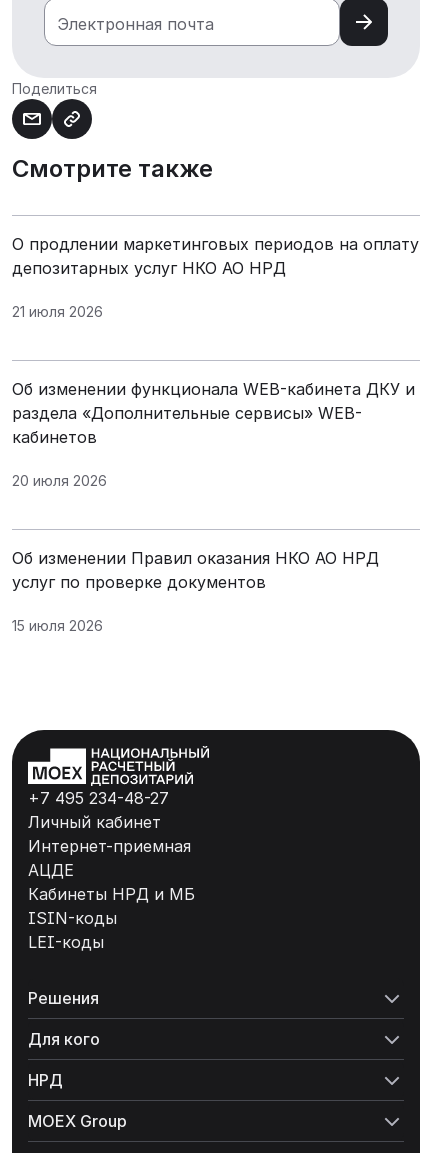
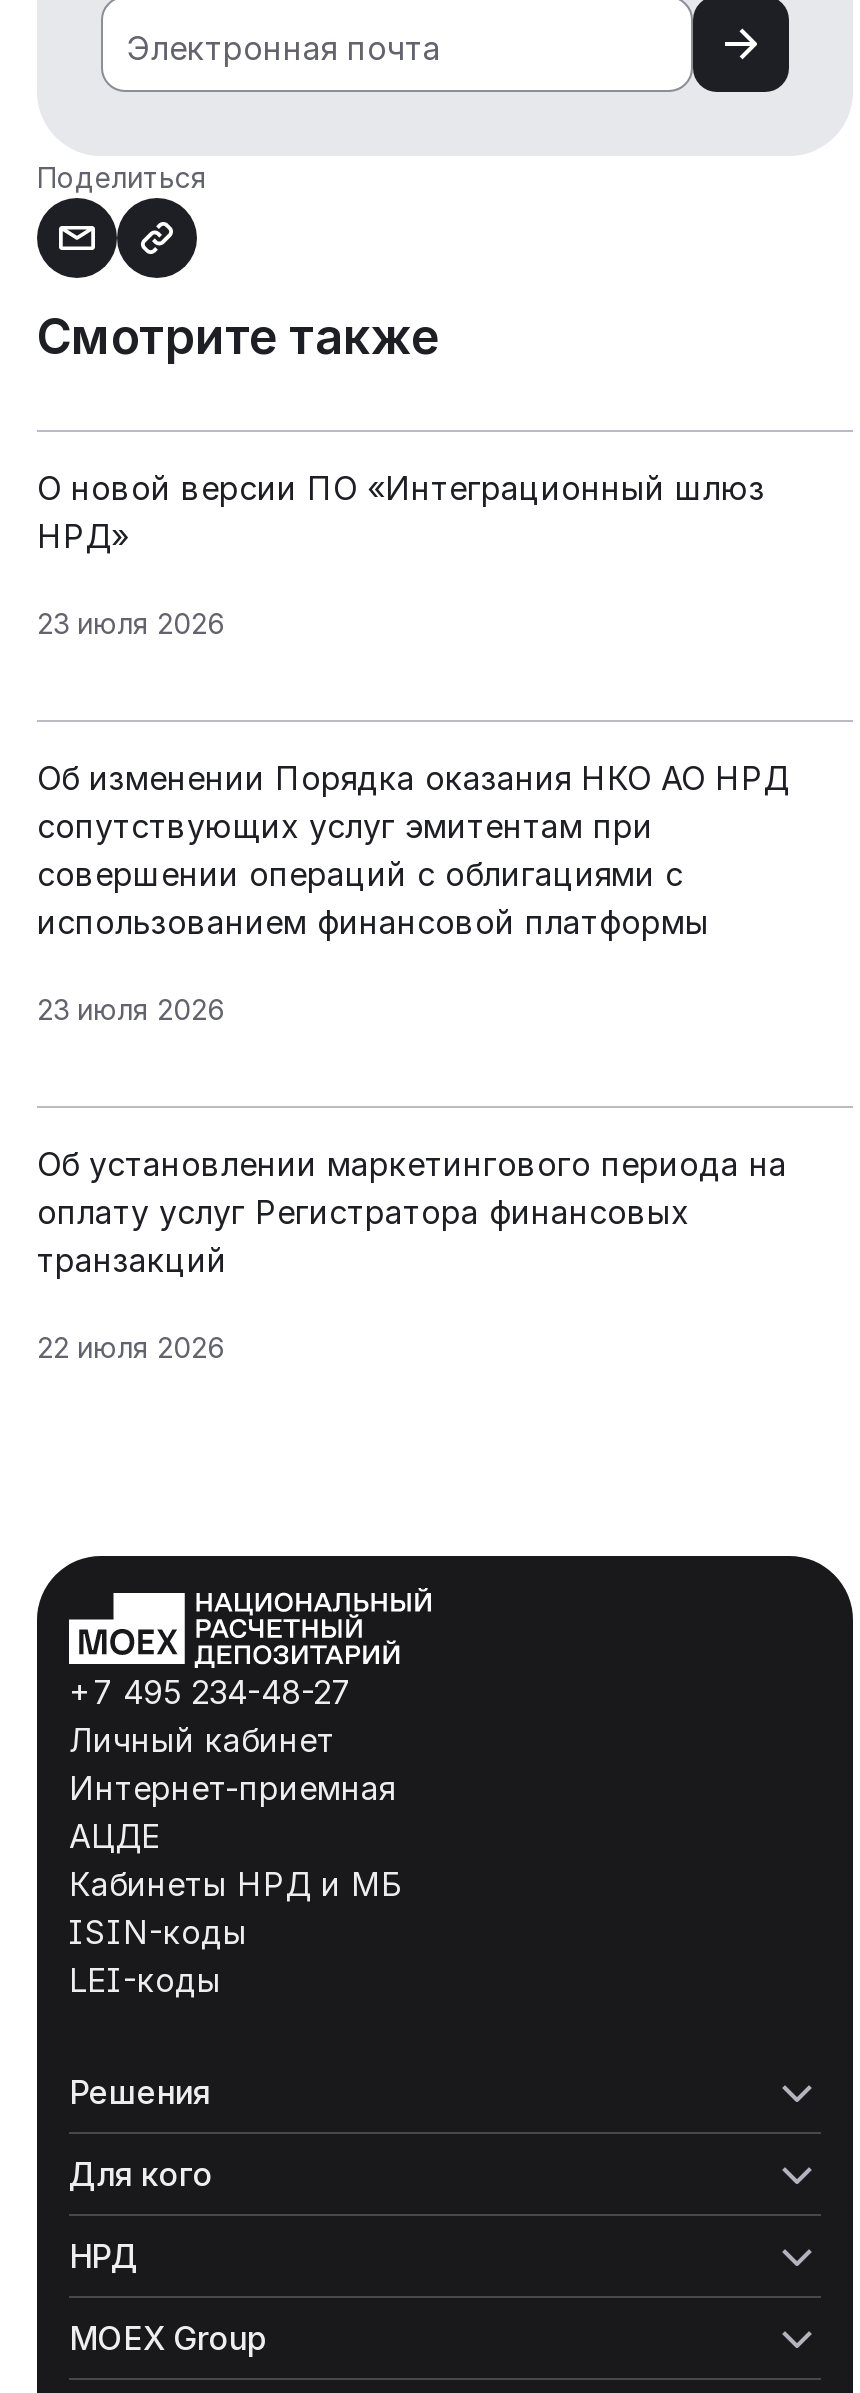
- О продлении маркетинговых периодов на оплату
- депозитарных услуг НКО АО НРД
+ О новой версии ПО «Интеграционный шлюз
+ НРД»

- 21 июля 2026
+ 23 июля 2026

- Об изменении функционала WEB-кабинета ДКУ и
- раздела «Дополнительные сервисы» WEB-
- кабинетов
+ Об изменении Порядка оказания НКО АО НРД
+ сопутствующих услуг эмитентам при
+ совершении операций с облигациями с
+ использованием финансовой платформы

- 20 июля 2026
+ 23 июля 2026

- Об изменении Правил оказания НКО АО НРД
- услуг по проверке документов
+ Об установлении маркетингового периода на
+ оплату услуг Регистратора финансовых
+ транзакций

- 15 июля 2026
+ 22 июля 2026
